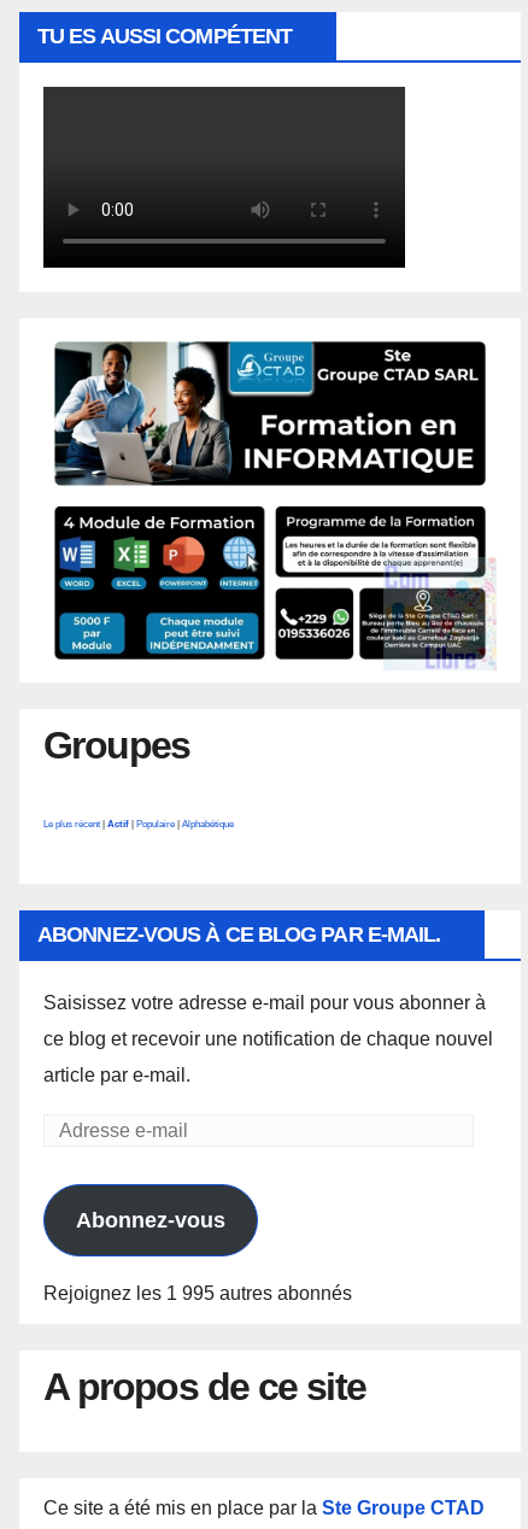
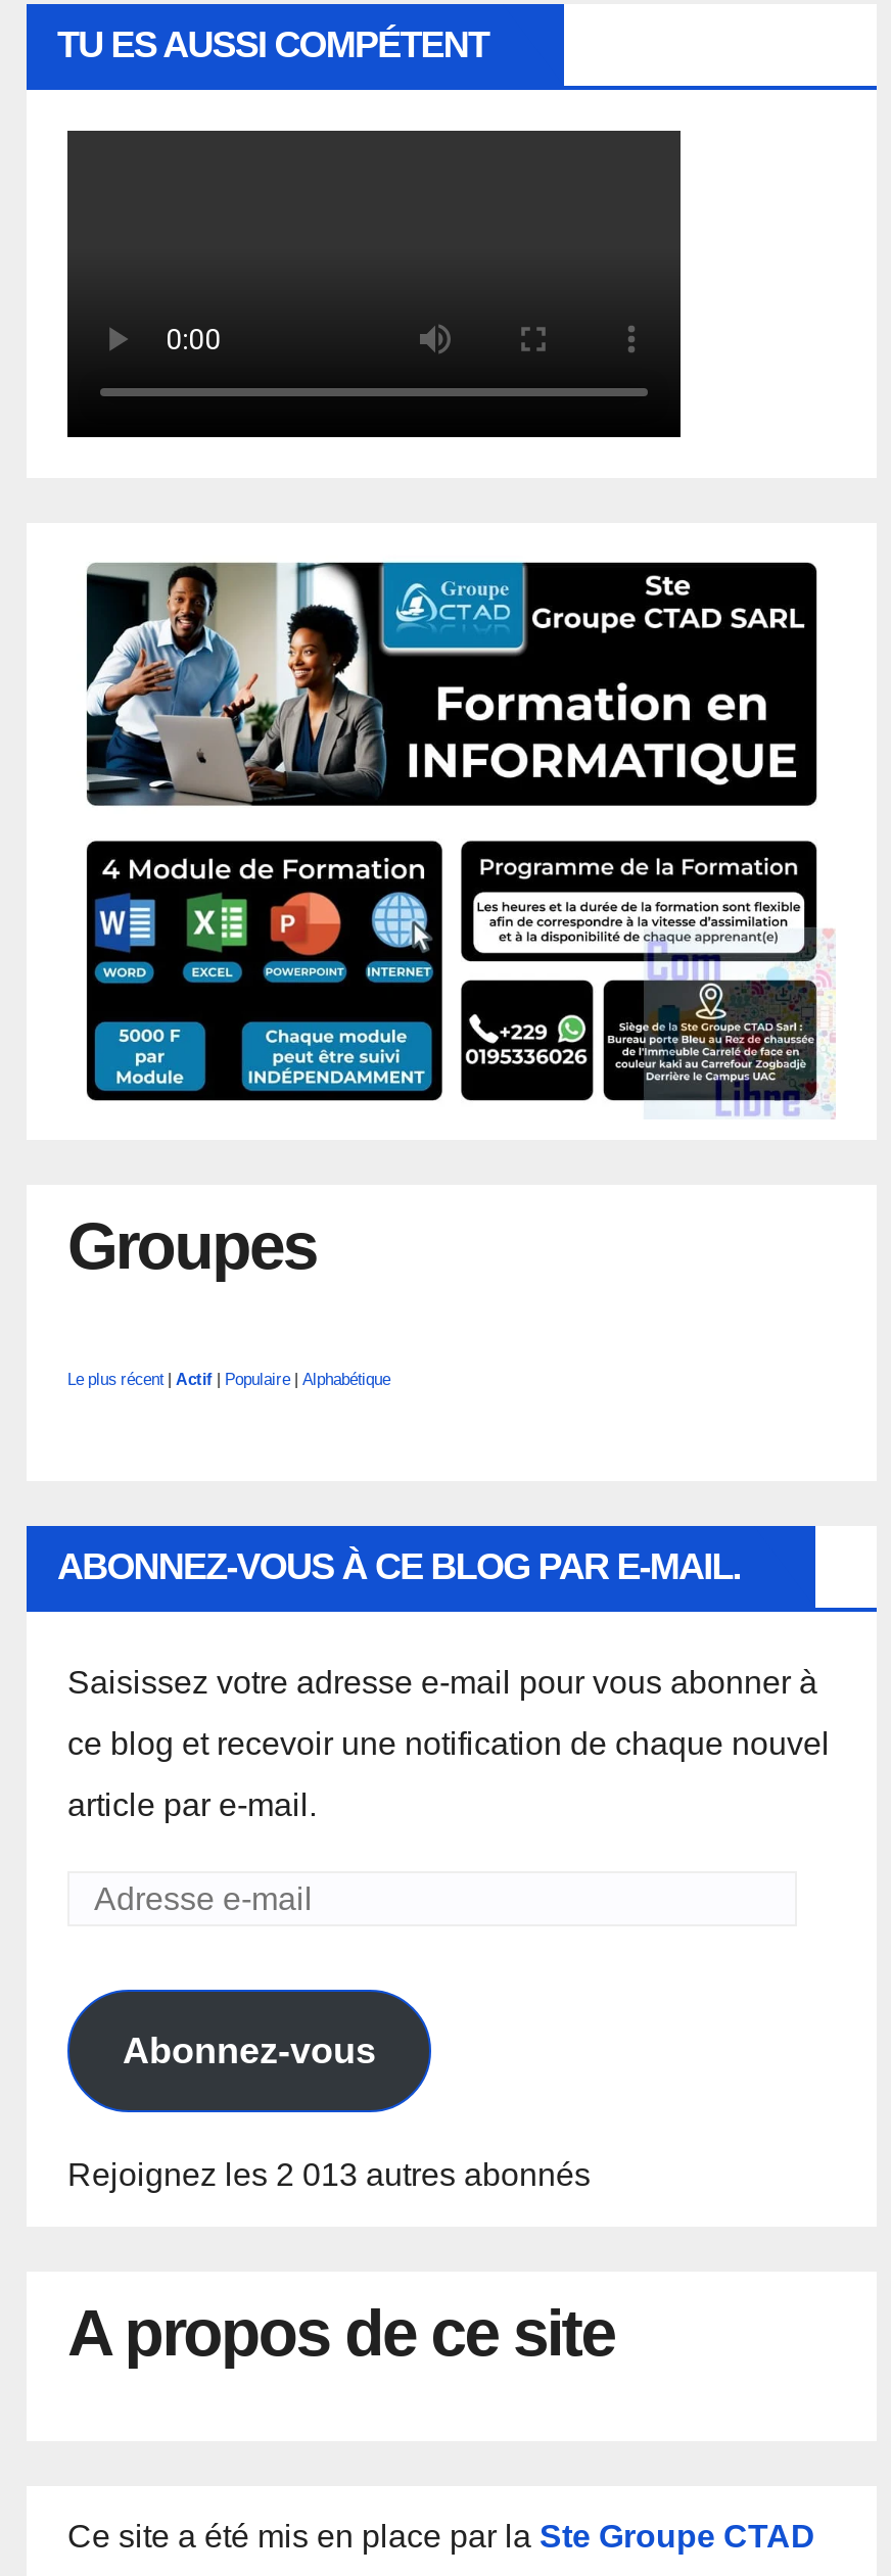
- Rejoignez les 1 995 autres abonnés
+ Rejoignez les 2 013 autres abonnés
